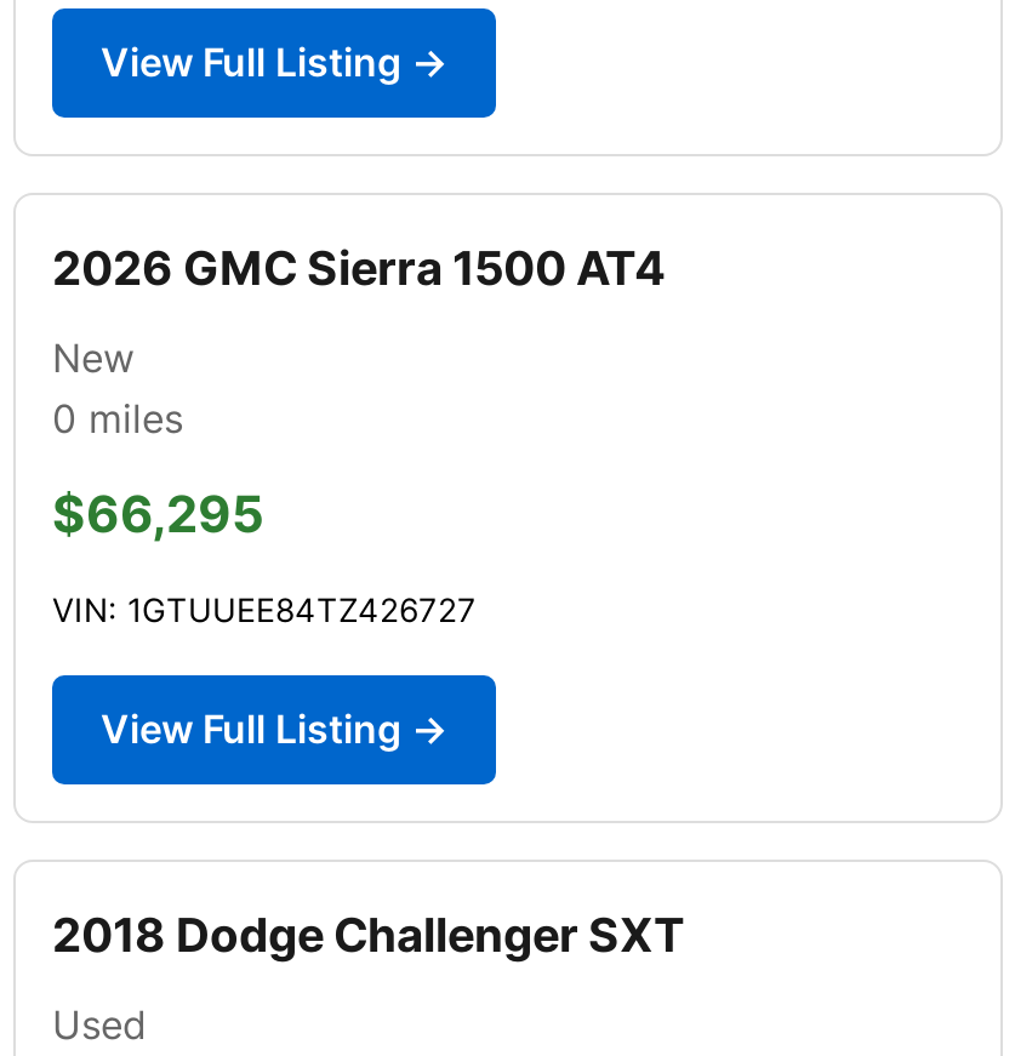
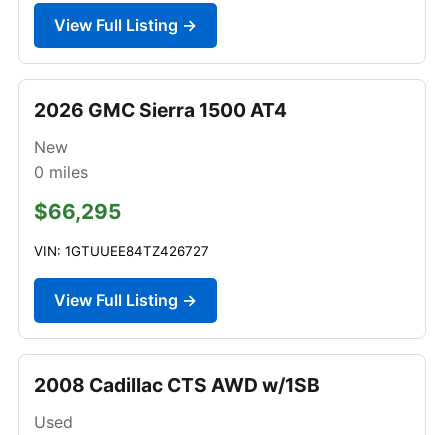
- 2018 Dodge Challenger SXT
+ 2008 Cadillac CTS AWD w/1SB
